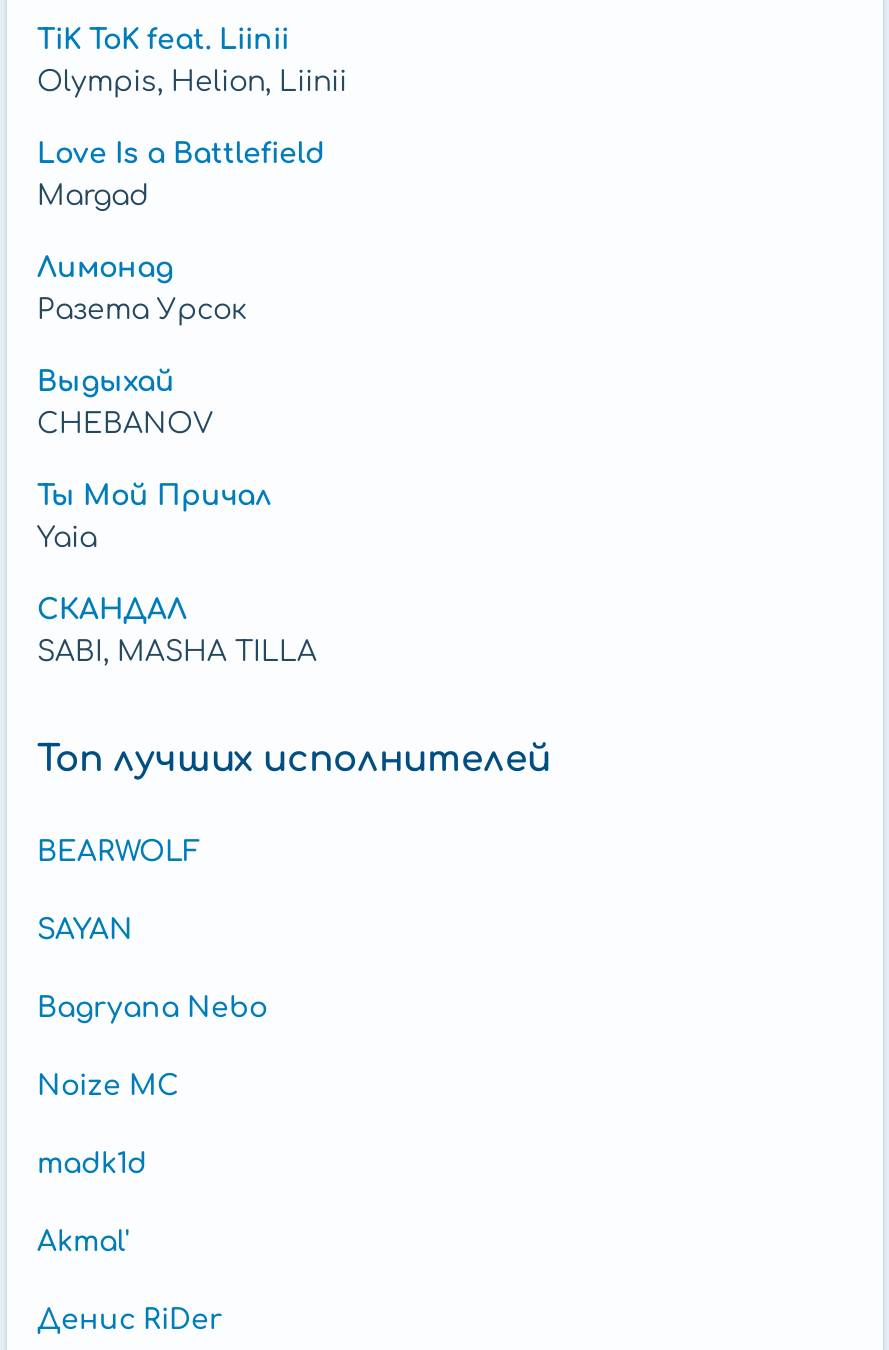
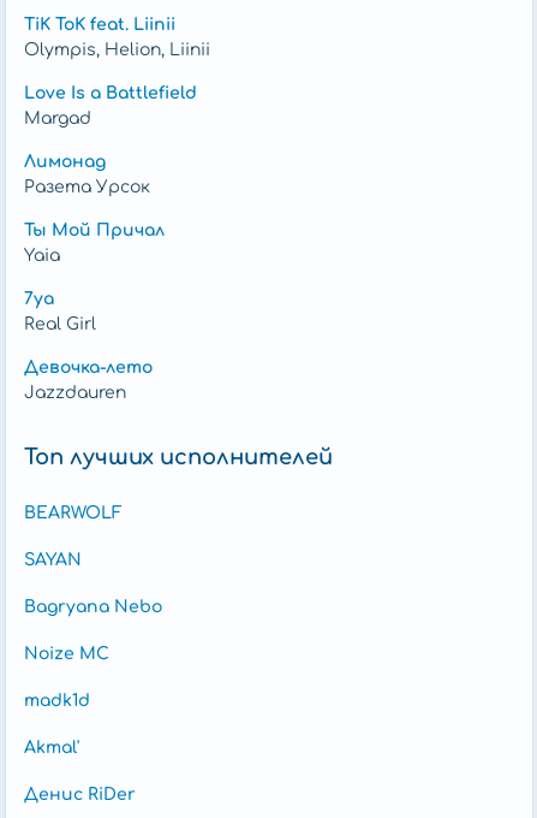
- Выдыхай
- CHEBANOV

moved up: Ты Мой Причал | Yaia

- СКАНДАЛ
- SABI, MASHA TILLA
+ 7ya
+ Real Girl
+ Девочка-лето
+ Jazzdauren
